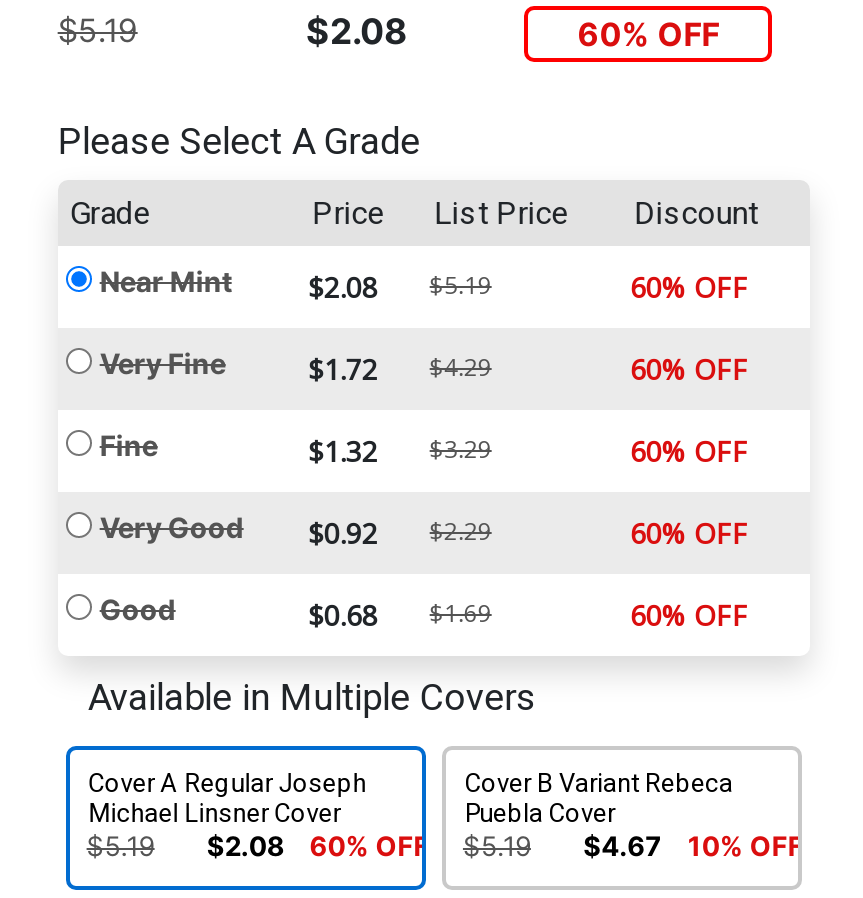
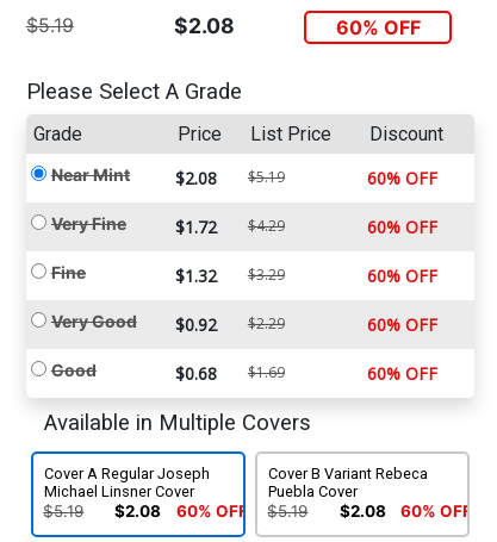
- $4.67
+ $2.08

- 10% OFF
+ 60% OFF
